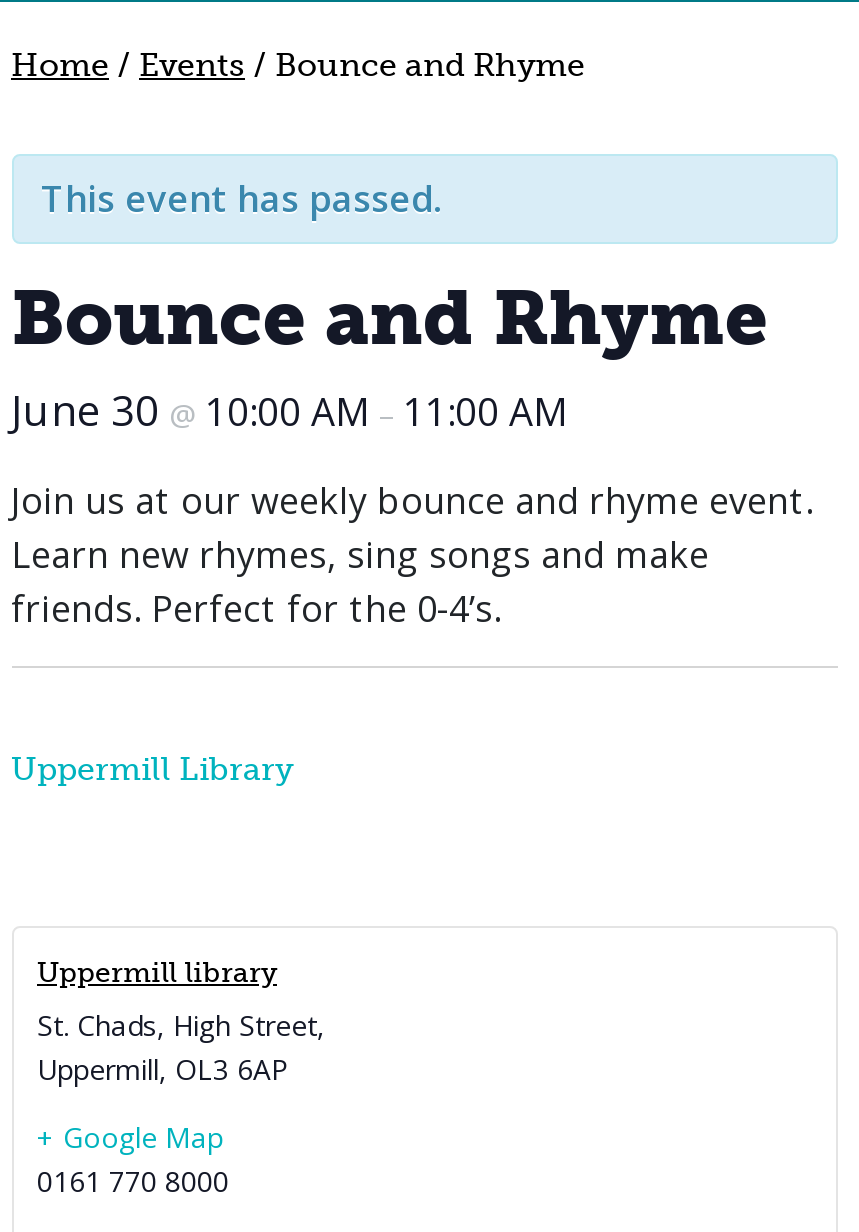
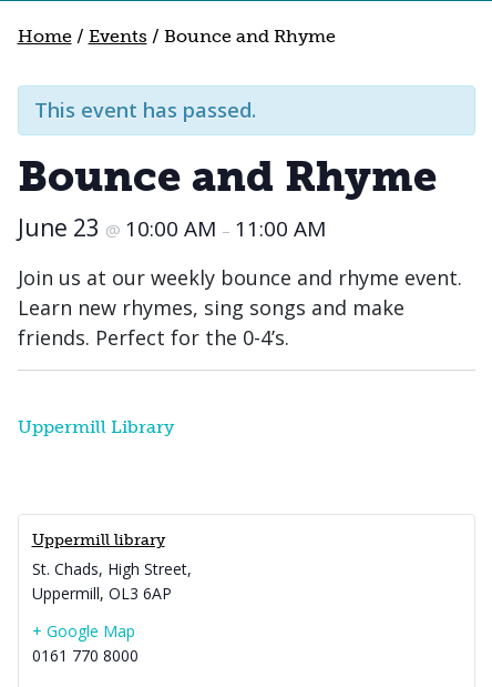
- June 30 @ 10:00 AM – 11:00 AM
+ June 23 @ 10:00 AM – 11:00 AM
